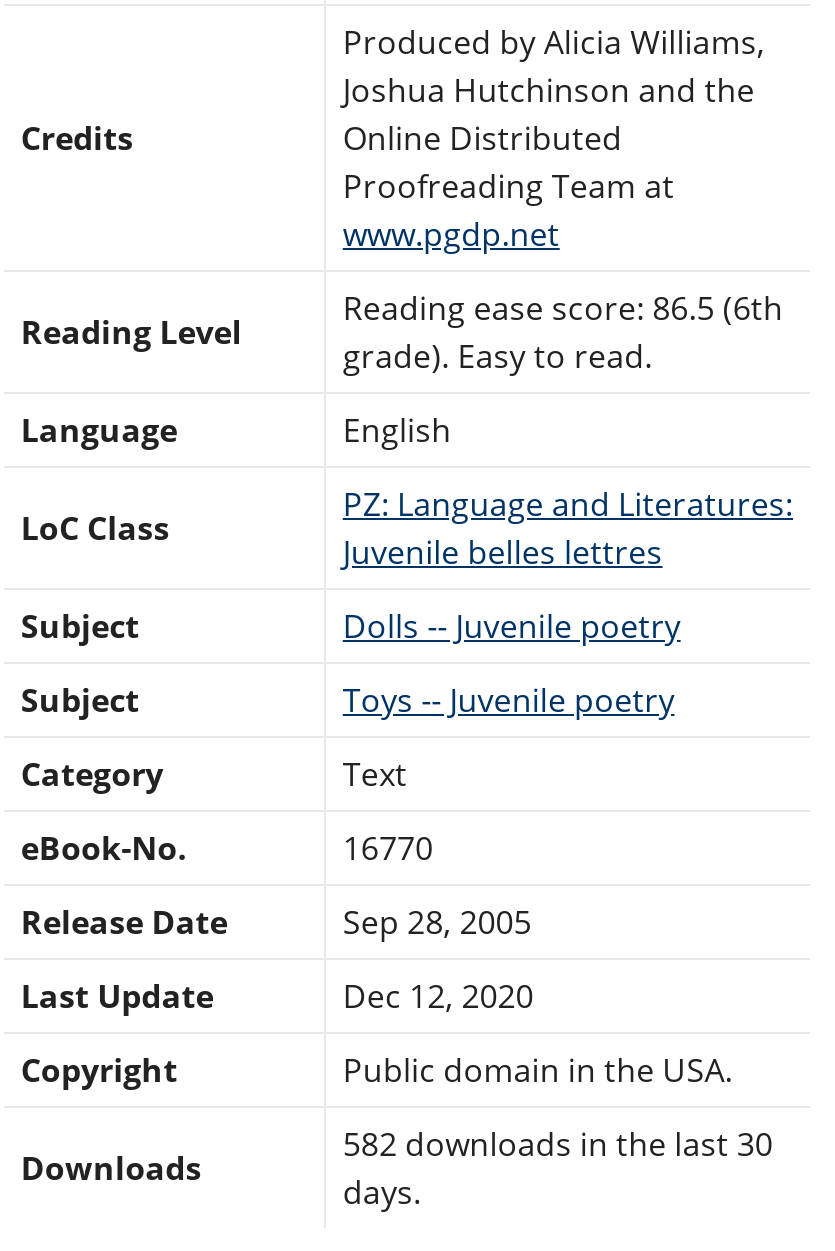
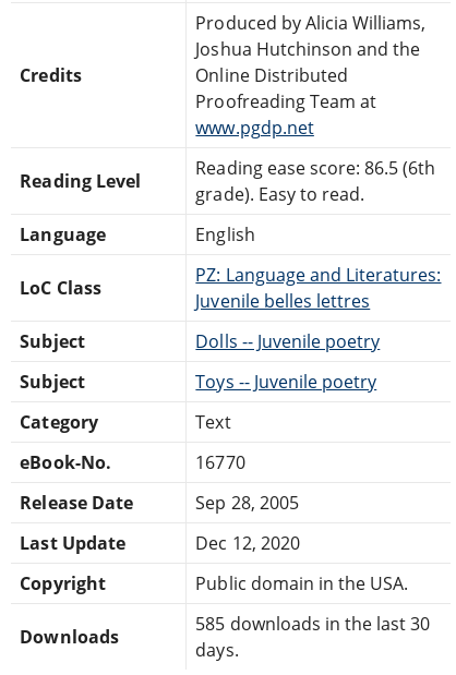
- 582 downloads in the last 30
+ 585 downloads in the last 30
